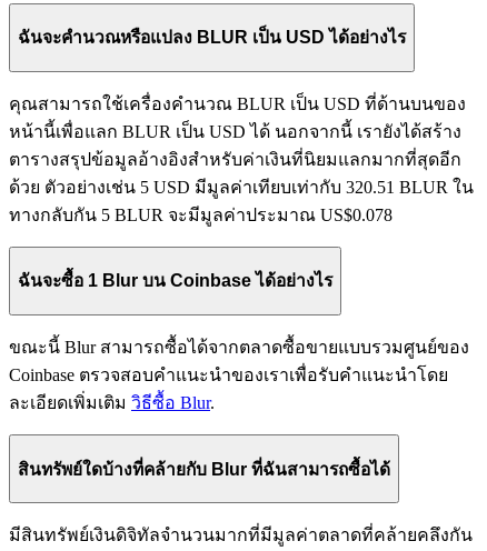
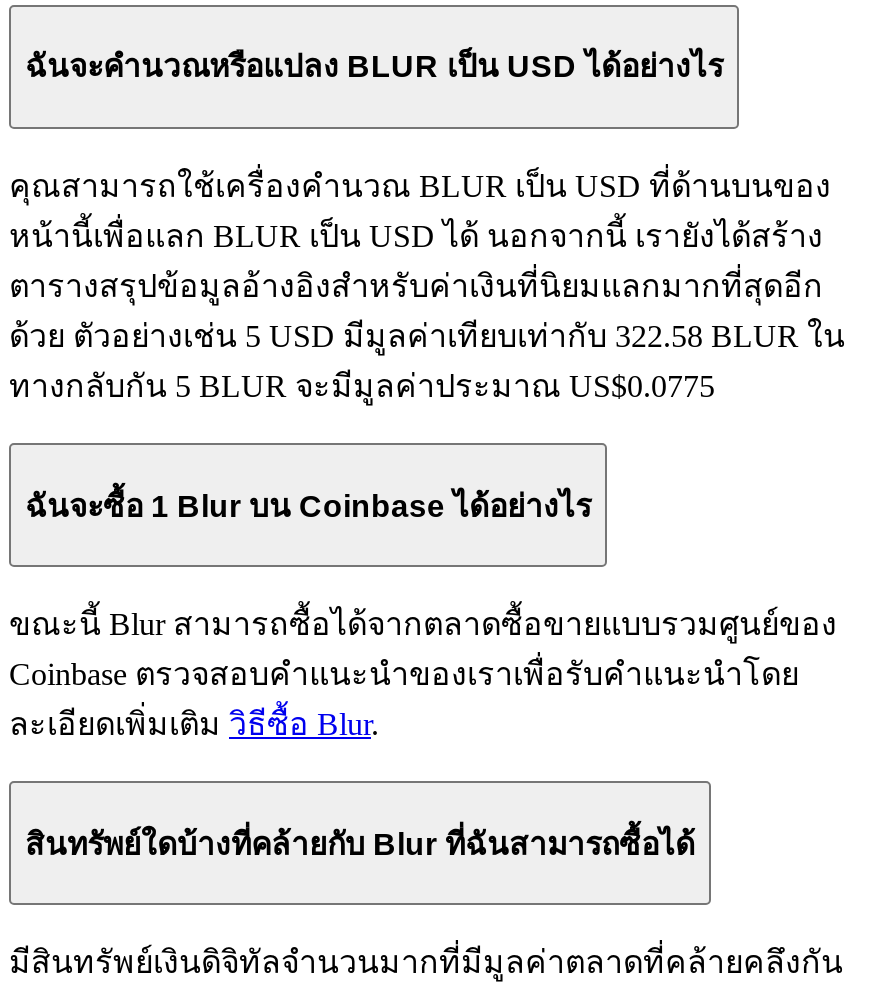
- ด้วย ตัวอย่างเช่น 5 USD มีมูลค่าเทียบเท่ากับ 320.51 BLUR ใน
+ ด้วย ตัวอย่างเช่น 5 USD มีมูลค่าเทียบเท่ากับ 322.58 BLUR ใน

- ทางกลับกัน 5 BLUR จะมีมูลค่าประมาณ US$0.078
+ ทางกลับกัน 5 BLUR จะมีมูลค่าประมาณ US$0.0775
